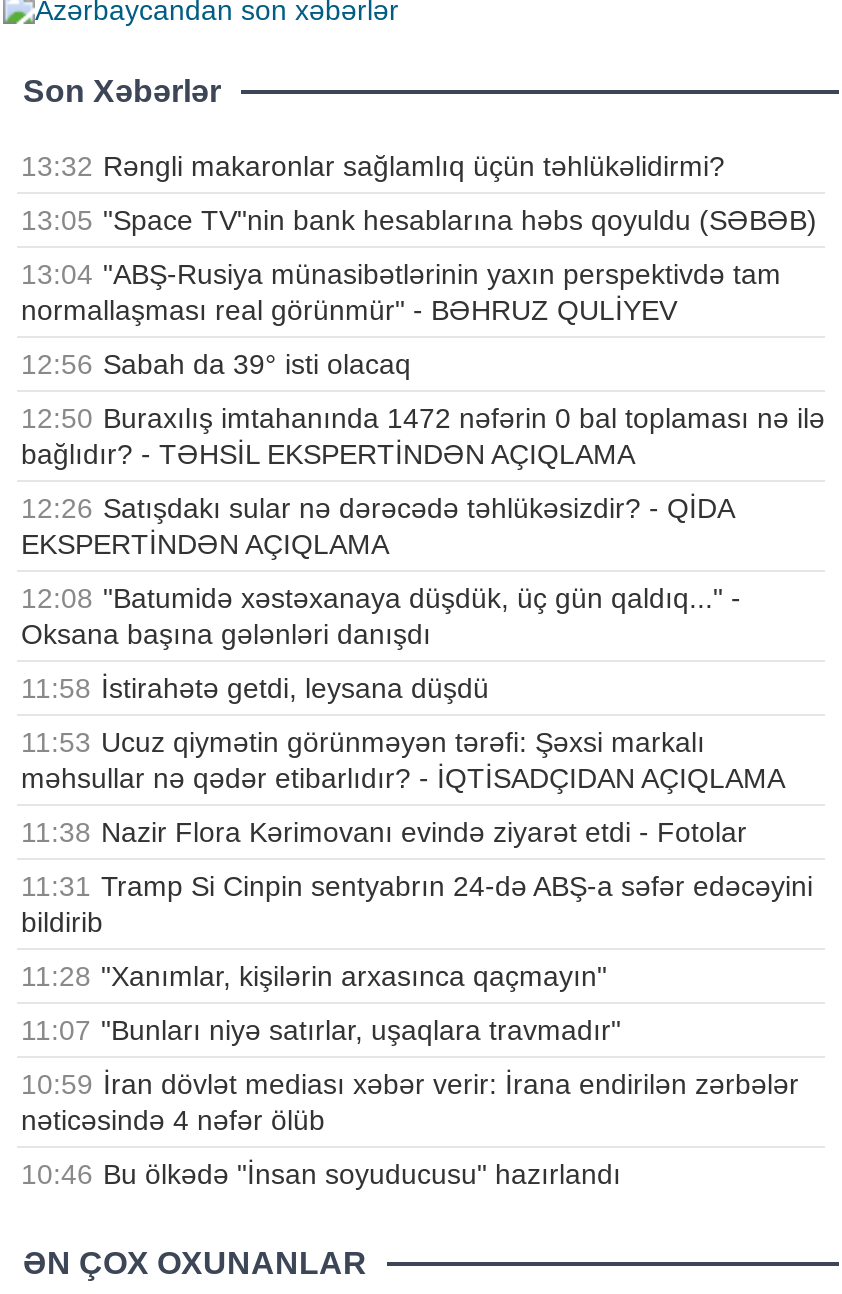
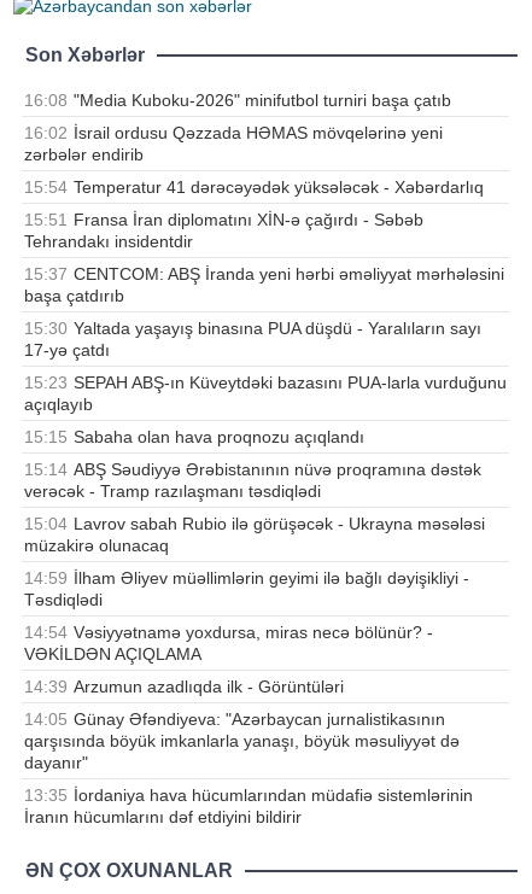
- 13:32 Rəngli makaronlar sağlamlıq üçün təhlükəlidirmi?
+ 16:08 "Media Kuboku-2026" minifutbol turniri başa çatıb

- 13:05 "Space TV"nin bank hesablarına həbs qoyuldu (SƏBƏB)
+ 16:02 İsrail ordusu Qəzzada HƏMAS mövqelərinə yeni
+ zərbələr endirib

- 13:04 "ABŞ-Rusiya münasibətlərinin yaxın perspektivdə tam
- normallaşması real görünmür" - BƏHRUZ QULİYEV
+ 15:54 Temperatur 41 dərəcəyədək yüksələcək - Xəbərdarlıq

- 12:56 Sabah da 39° isti olacaq
+ 15:51 Fransa İran diplomatını XİN-ə çağırdı - Səbəb
+ Tehrandakı insidentdir

- 12:50 Buraxılış imtahanında 1472 nəfərin 0 bal toplaması nə ilə
- bağlıdır? - TƏHSİL EKSPERTİNDƏN AÇIQLAMA
+ 15:37 CENTCOM: ABŞ İranda yeni hərbi əməliyyat mərhələsini
+ başa çatdırıb

- 12:26 Satışdakı sular nə dərəcədə təhlükəsizdir? - QİDA
- EKSPERTİNDƏN AÇIQLAMA
+ 15:30 Yaltada yaşayış binasına PUA düşdü - Yaralıların sayı
+ 17-yə çatdı

- 12:08 "Batumidə xəstəxanaya düşdük, üç gün qaldıq..." -
- Oksana başına gələnləri danışdı
+ 15:23 SEPAH ABŞ-ın Küveytdəki bazasını PUA-larla vurduğunu
+ açıqlayıb

- 11:58 İstirahətə getdi, leysana düşdü
+ 15:15 Sabaha olan hava proqnozu açıqlandı

- 11:53 Ucuz qiymətin görünməyən tərəfi: Şəxsi markalı
- məhsullar nə qədər etibarlıdır? - İQTİSADÇIDAN AÇIQLAMA
+ 15:14 ABŞ Səudiyyə Ərəbistanının nüvə proqramına dəstək
+ verəcək - Tramp razılaşmanı təsdiqlədi

- 11:38 Nazir Flora Kərimovanı evində ziyarət etdi - Fotolar
+ 15:04 Lavrov sabah Rubio ilə görüşəcək - Ukrayna məsələsi
+ müzakirə olunacaq

- 11:31 Tramp Si Cinpin sentyabrın 24-də ABŞ-a səfər edəcəyini
- bildirib
+ 14:59 İlham Əliyev müəllimlərin geyimi ilə bağlı dəyişikliyi -
+ Təsdiqlədi

- 11:28 "Xanımlar, kişilərin arxasınca qaçmayın"
+ 14:54 Vəsiyyətnamə yoxdursa, miras necə bölünür? -
+ VƏKİLDƏN AÇIQLAMA

- 11:07 "Bunları niyə satırlar, uşaqlara travmadır"
+ 14:39 Arzumun azadlıqda ilk - Görüntüləri

- 10:59 İran dövlət mediası xəbər verir: İrana endirilən zərbələr
- nəticəsində 4 nəfər ölüb
+ 14:05 Günay Əfəndiyeva: "Azərbaycan jurnalistikasının
+ qarşısında böyük imkanlarla yanaşı, böyük məsuliyyət də
+ dayanır"

- 10:46 Bu ölkədə "İnsan soyuducusu" hazırlandı
+ 13:35 İordaniya hava hücumlarından müdafiə sistemlərinin
+ İranın hücumlarını dəf etdiyini bildirir
